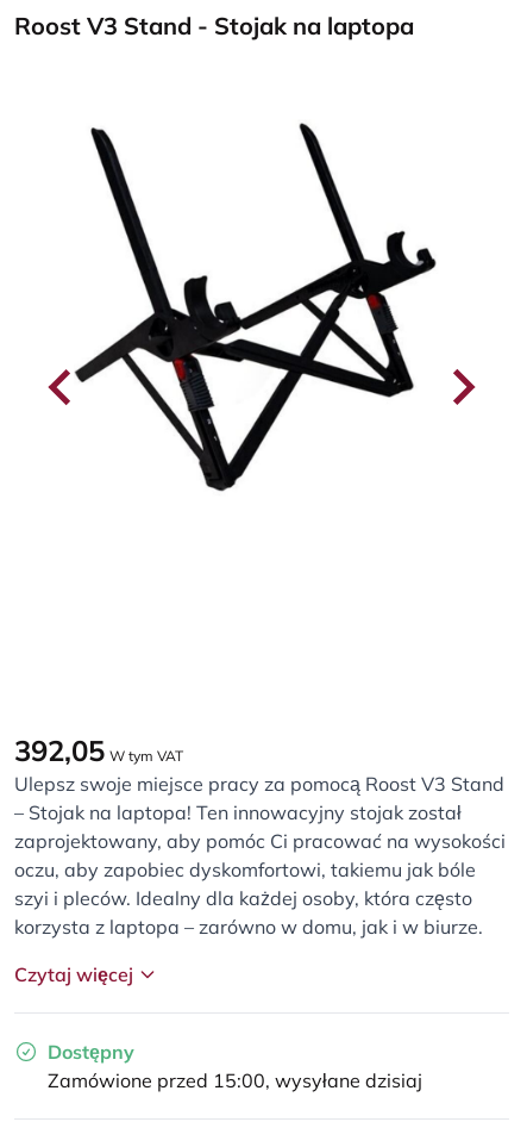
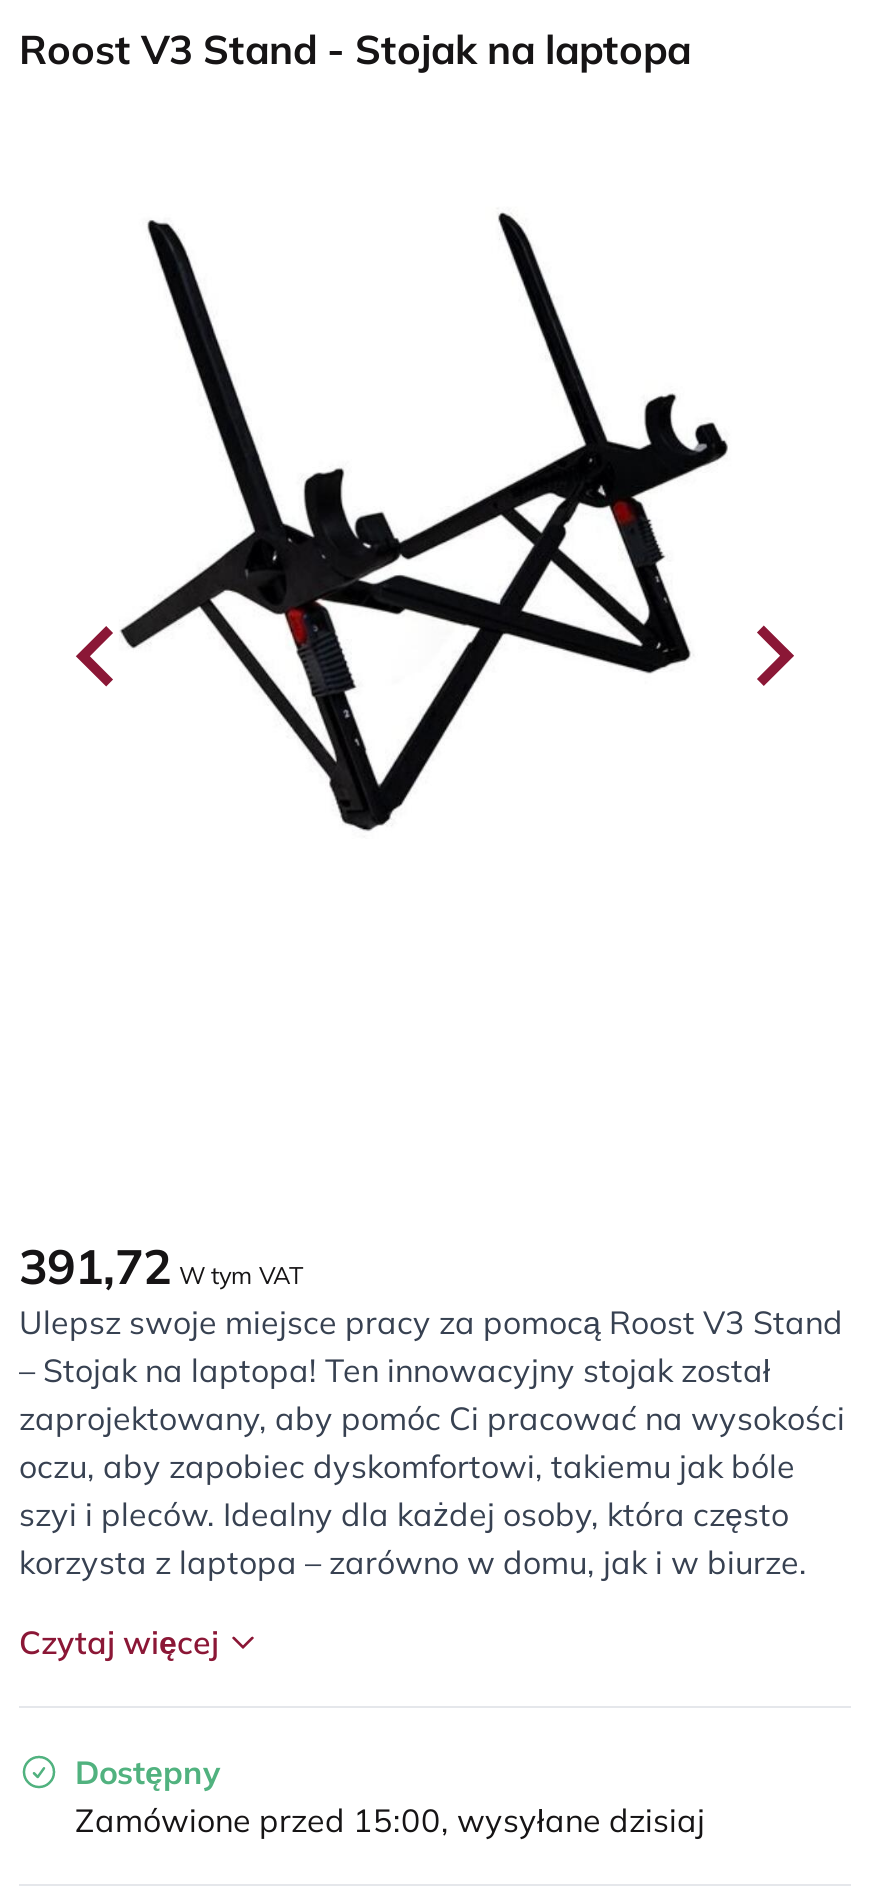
- 392,05 W tym VAT
+ 391,72 W tym VAT
